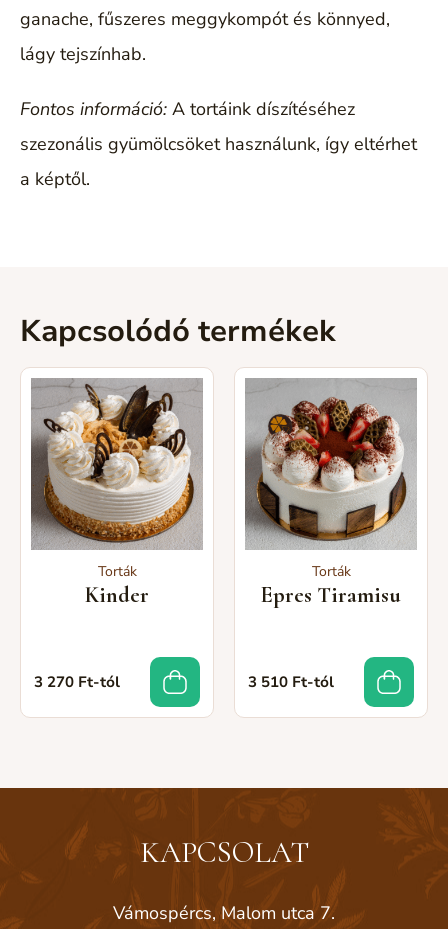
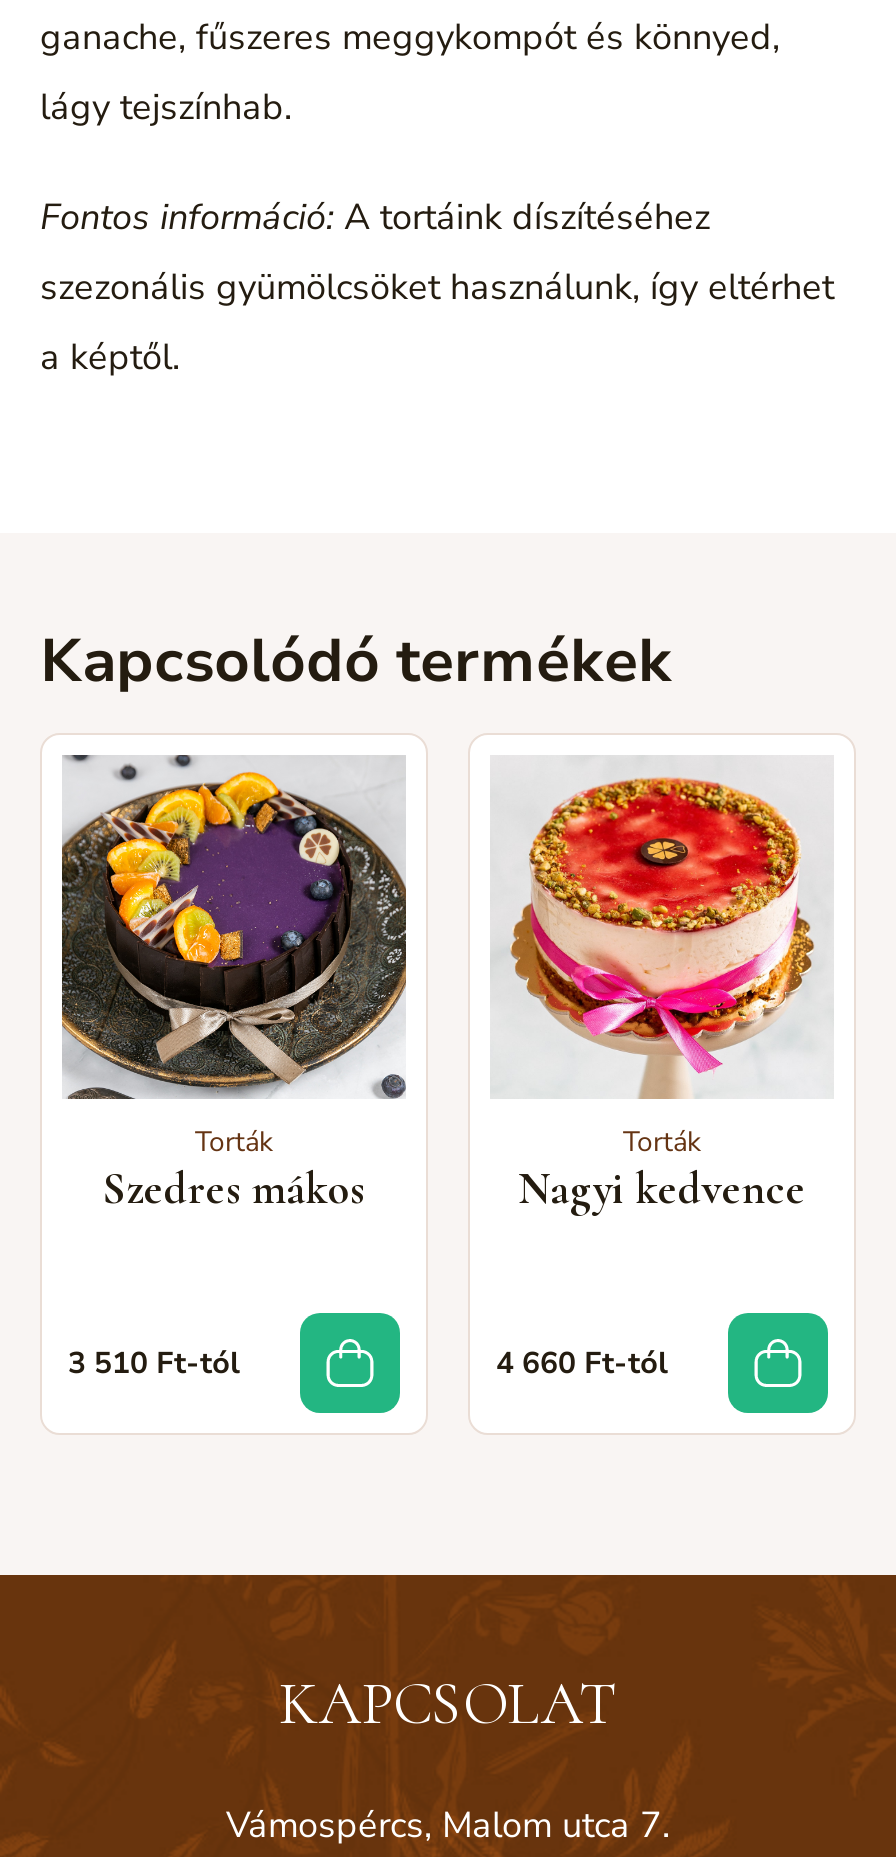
- [image]
- Kinder
+ [image]
+ Szedres mákos

- [image]
- Epres Tiramisu
+ [image]
+ Nagyi kedvence

- 3 270 Ft-tól
+ 3 510 Ft-tól

- 3 510 Ft-tól
+ 4 660 Ft-tól
